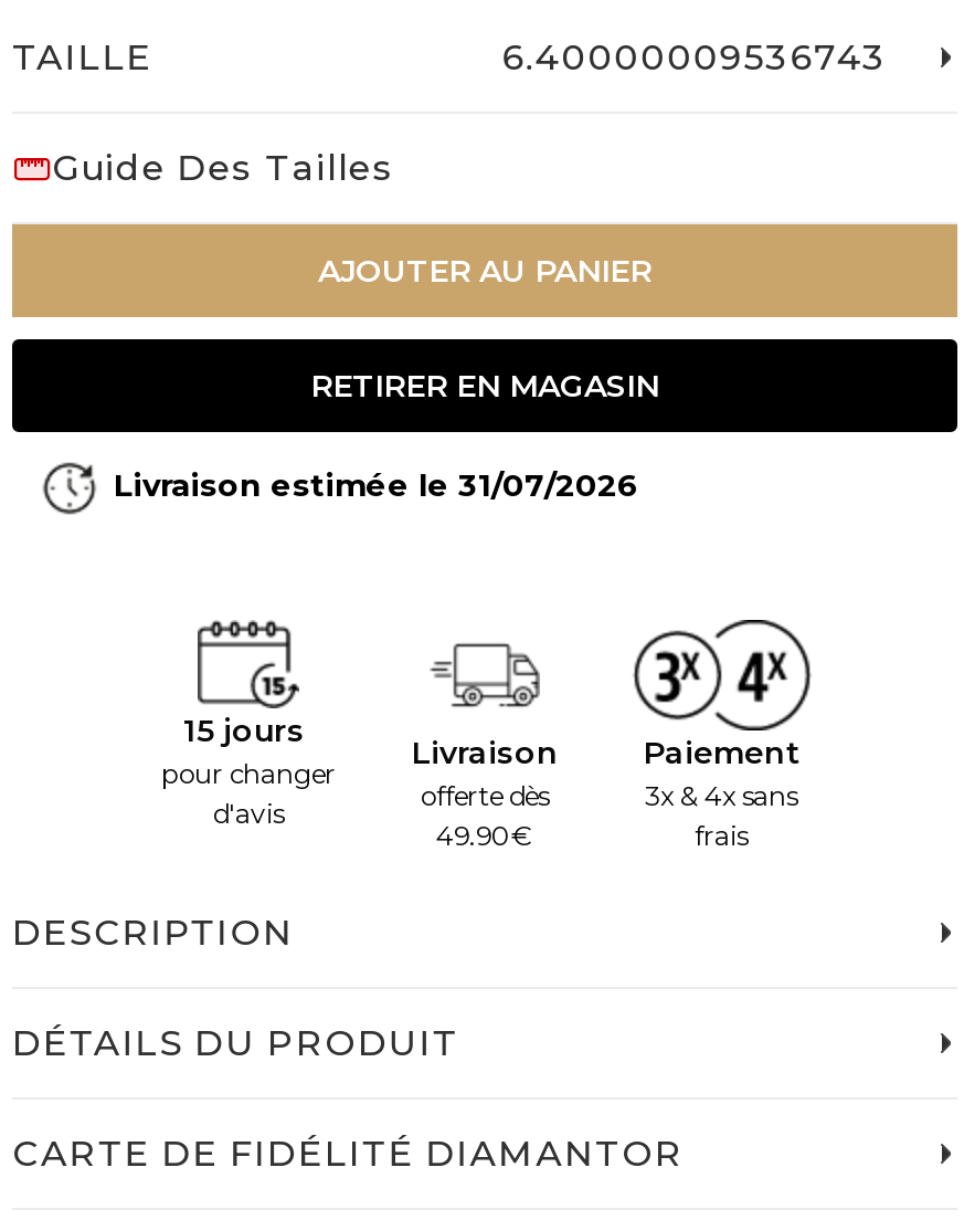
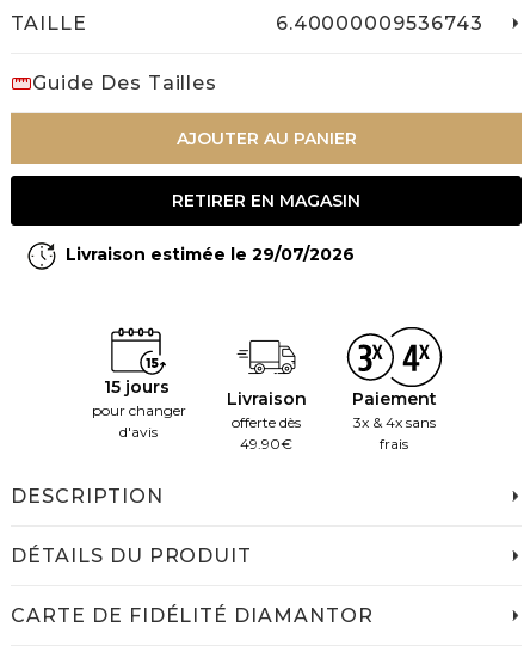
- Livraison estimée le 31/07/2026
+ Livraison estimée le 29/07/2026
